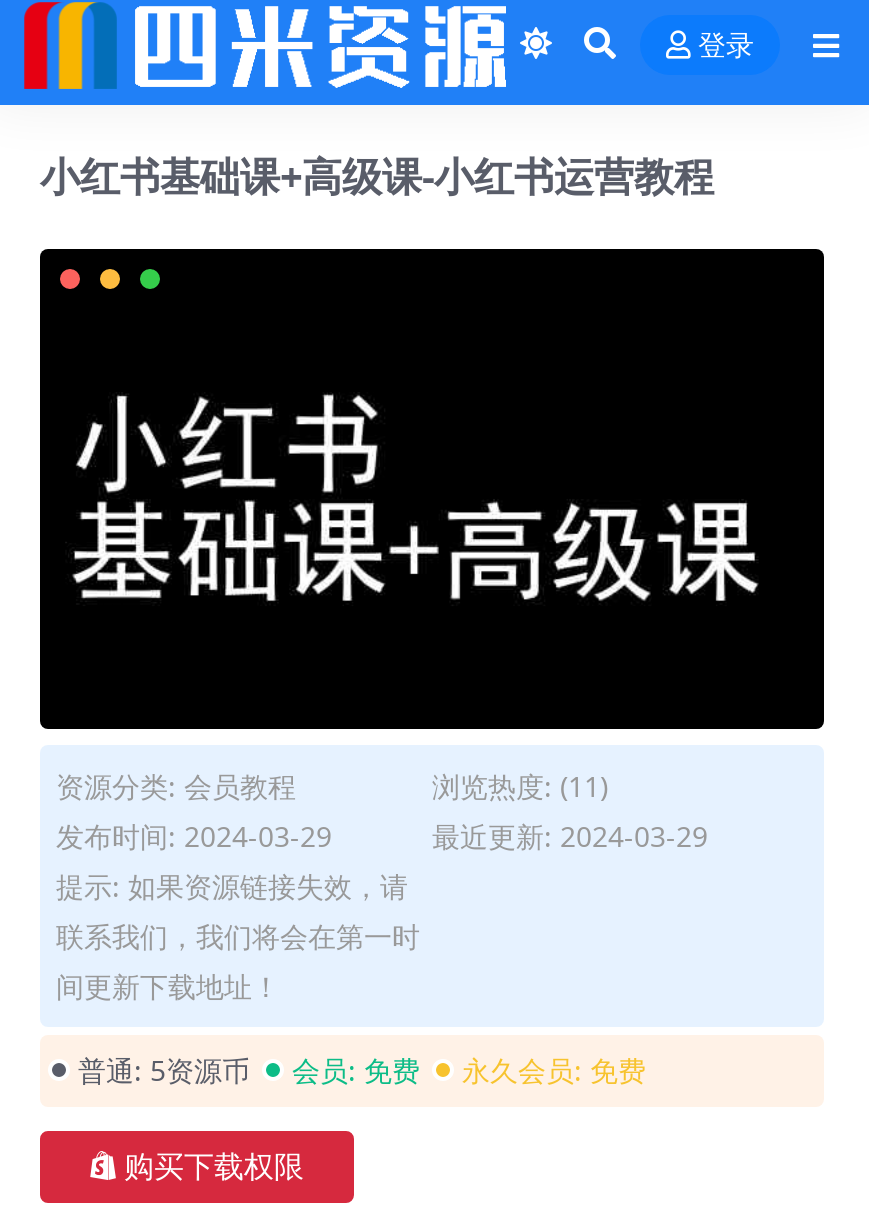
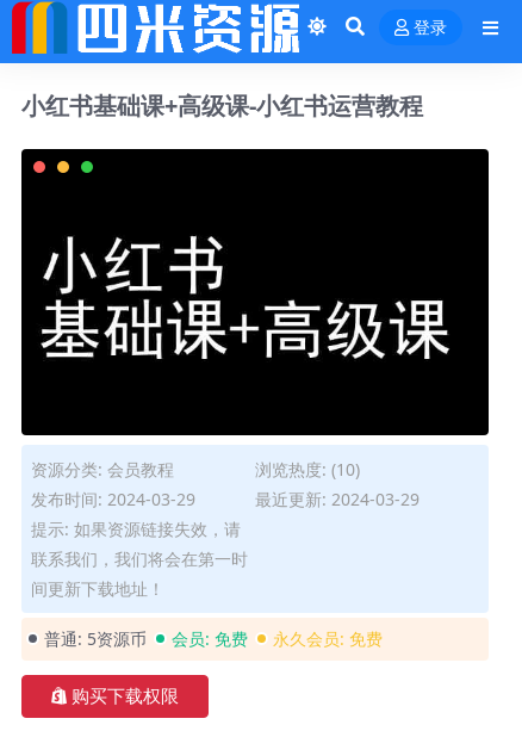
- 浏览热度: (11)
+ 浏览热度: (10)
